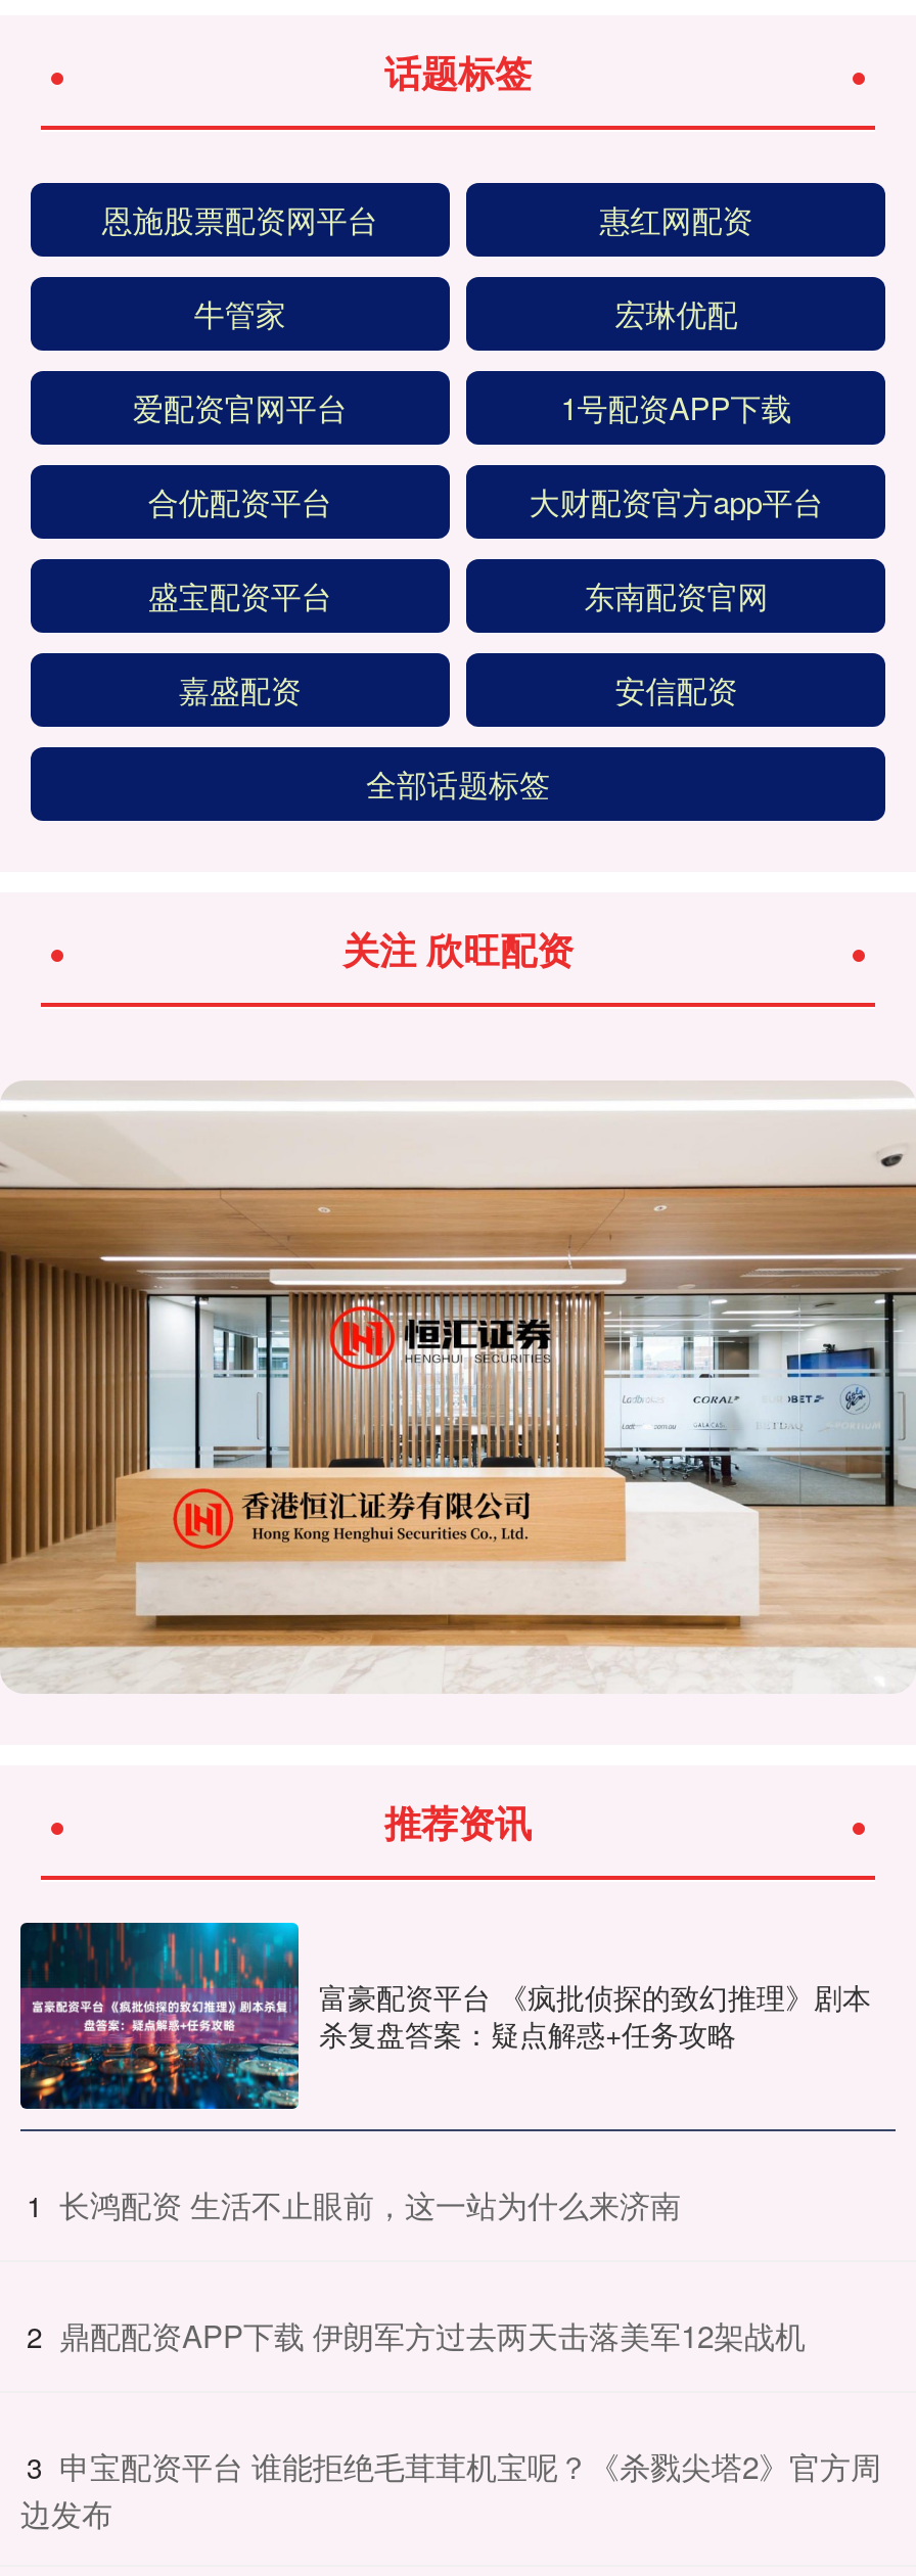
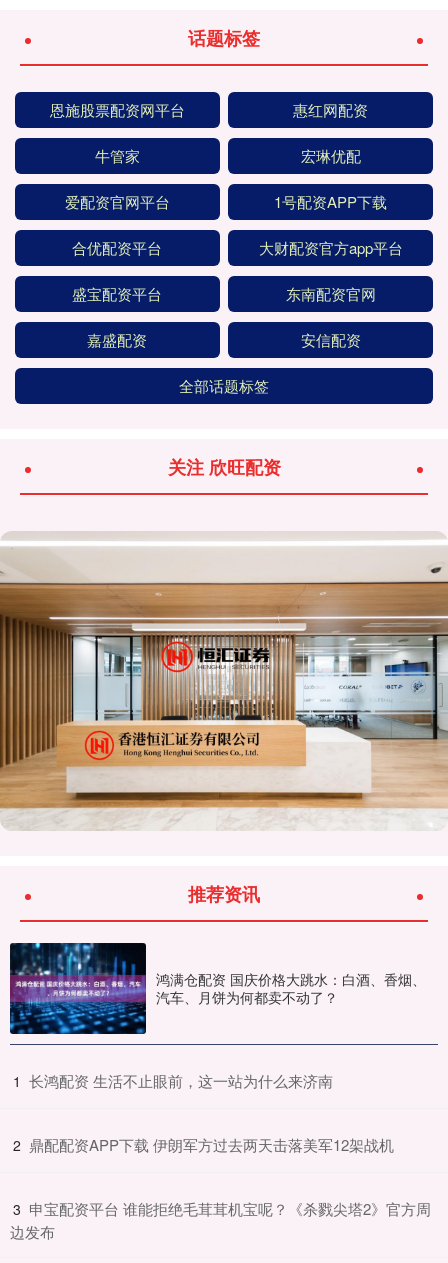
- [image]
- 富豪配资平台 《疯批侦探的致幻推理》剧本
- 杀复盘答案：疑点解惑+任务攻略
+ [image]
+ 鸿满仓配资 国庆价格大跳水：白酒、香烟、
+ 汽车、月饼为何都卖不动了？
